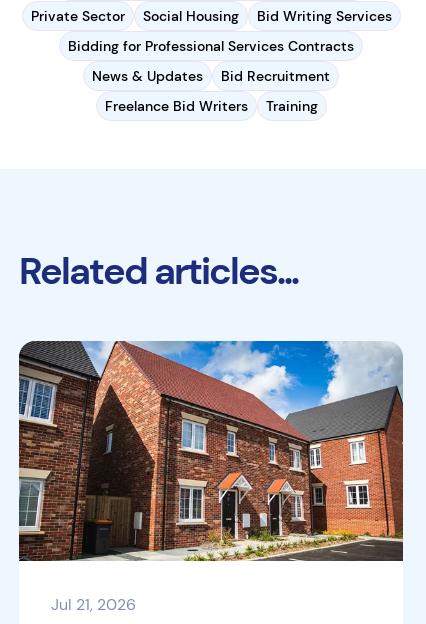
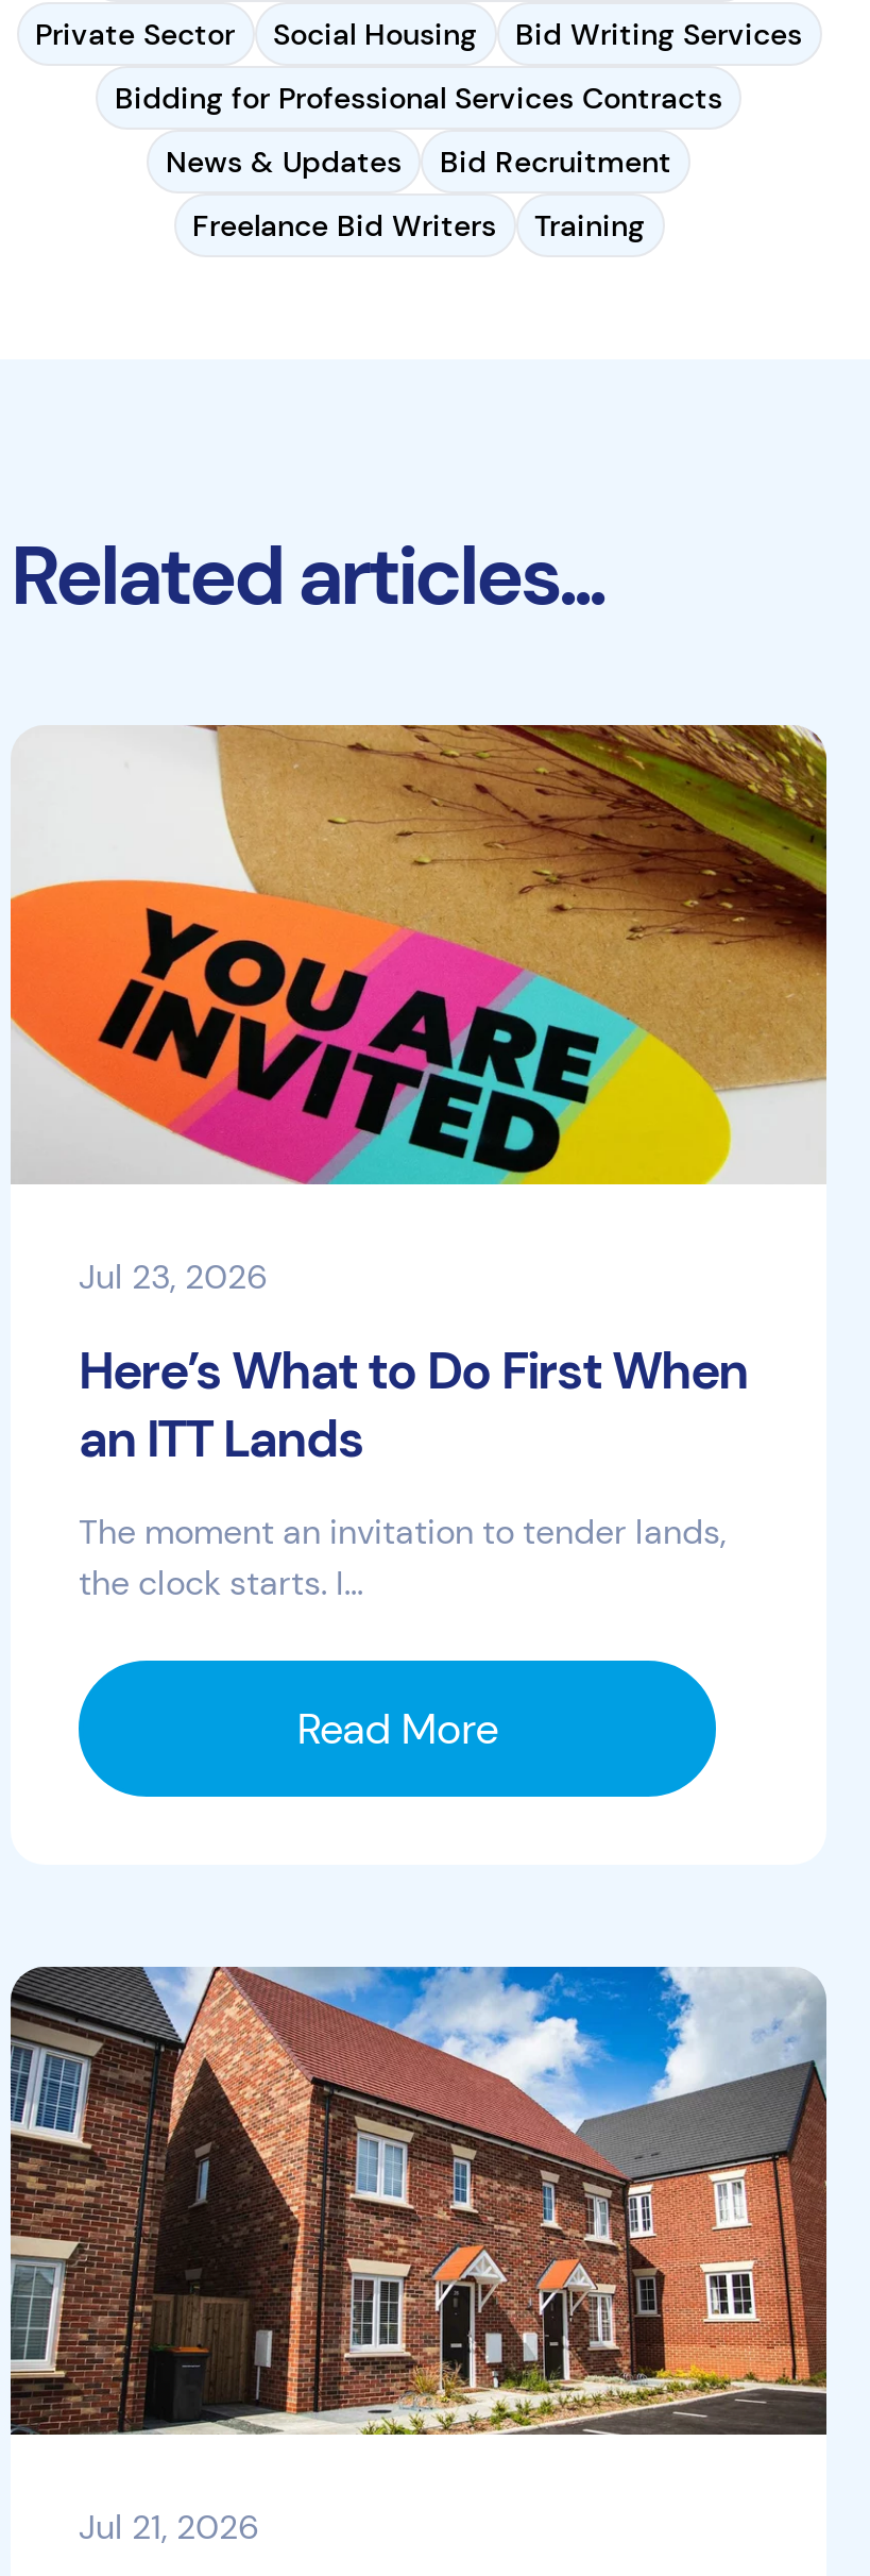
+ [image]
+ Jul 23, 2026
+ Here’s What to Do First When
+ an ITT Lands
+ The moment an invitation to tender lands,
+ the clock starts. I...
+ Read More
